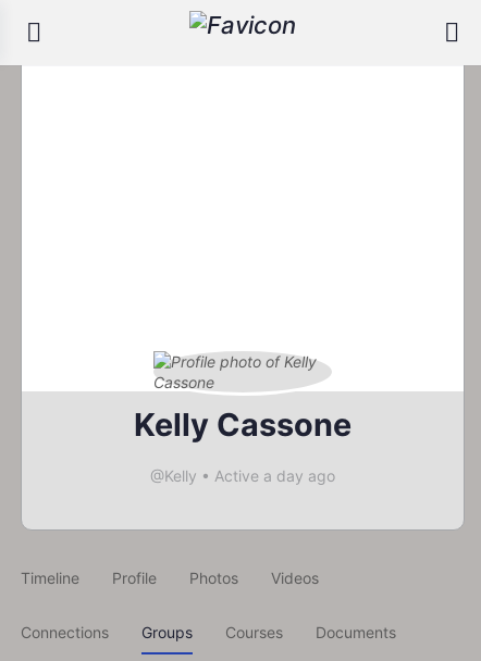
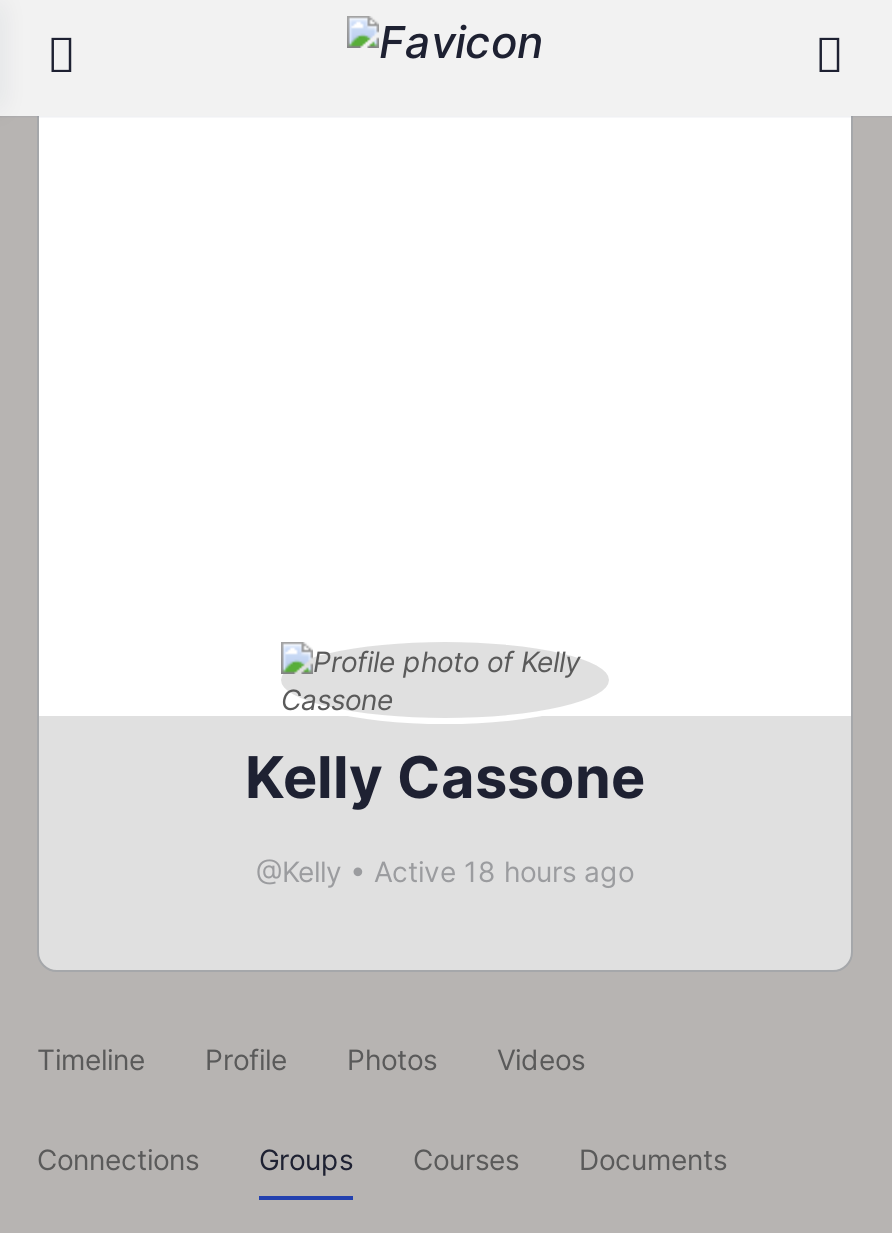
- @Kelly • Active a day ago
+ @Kelly • Active 18 hours ago
